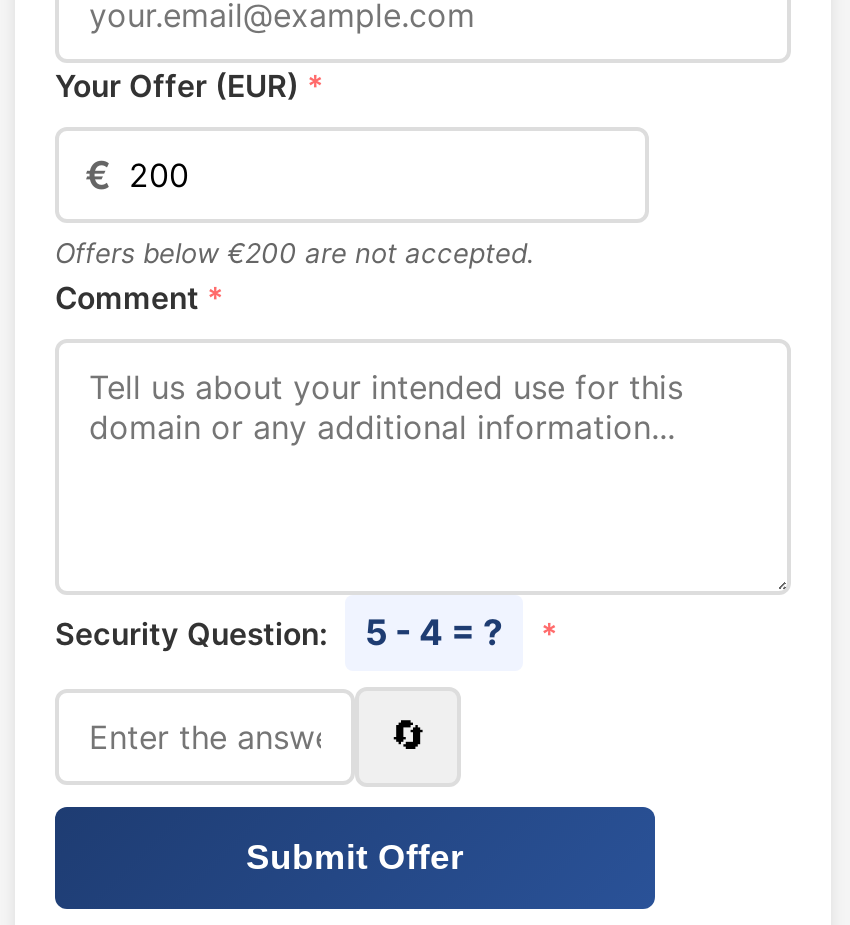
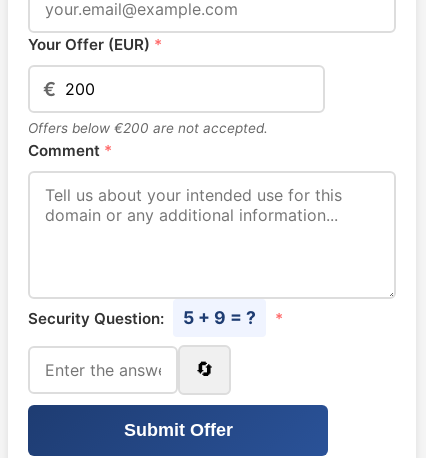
- 5 - 4 = ?
+ 5 + 9 = ?
